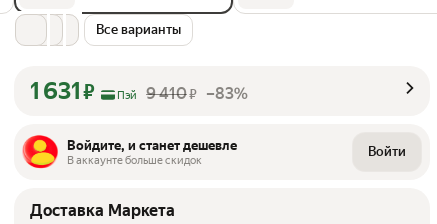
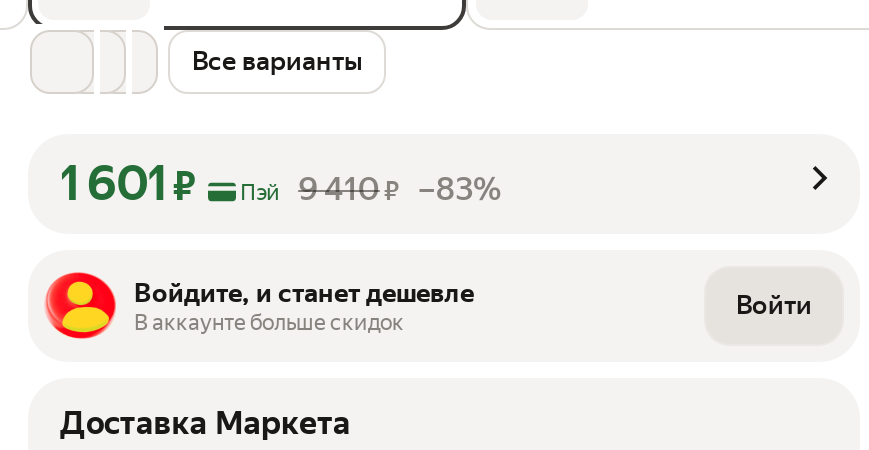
- 1 631 ₽ Пэй 9 410 ₽ –83%
+ 1 601 ₽ Пэй 9 410 ₽ –83%
